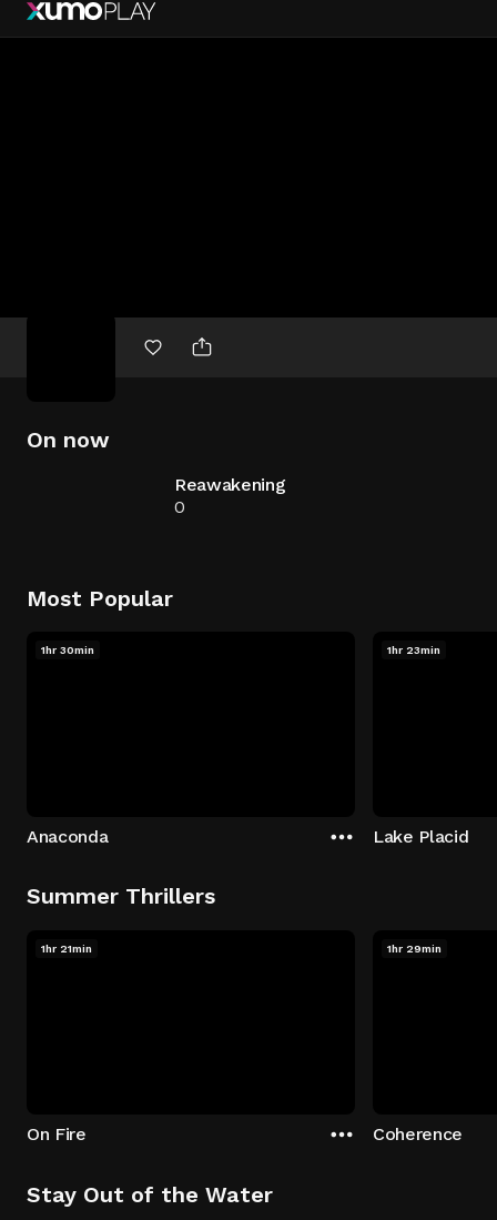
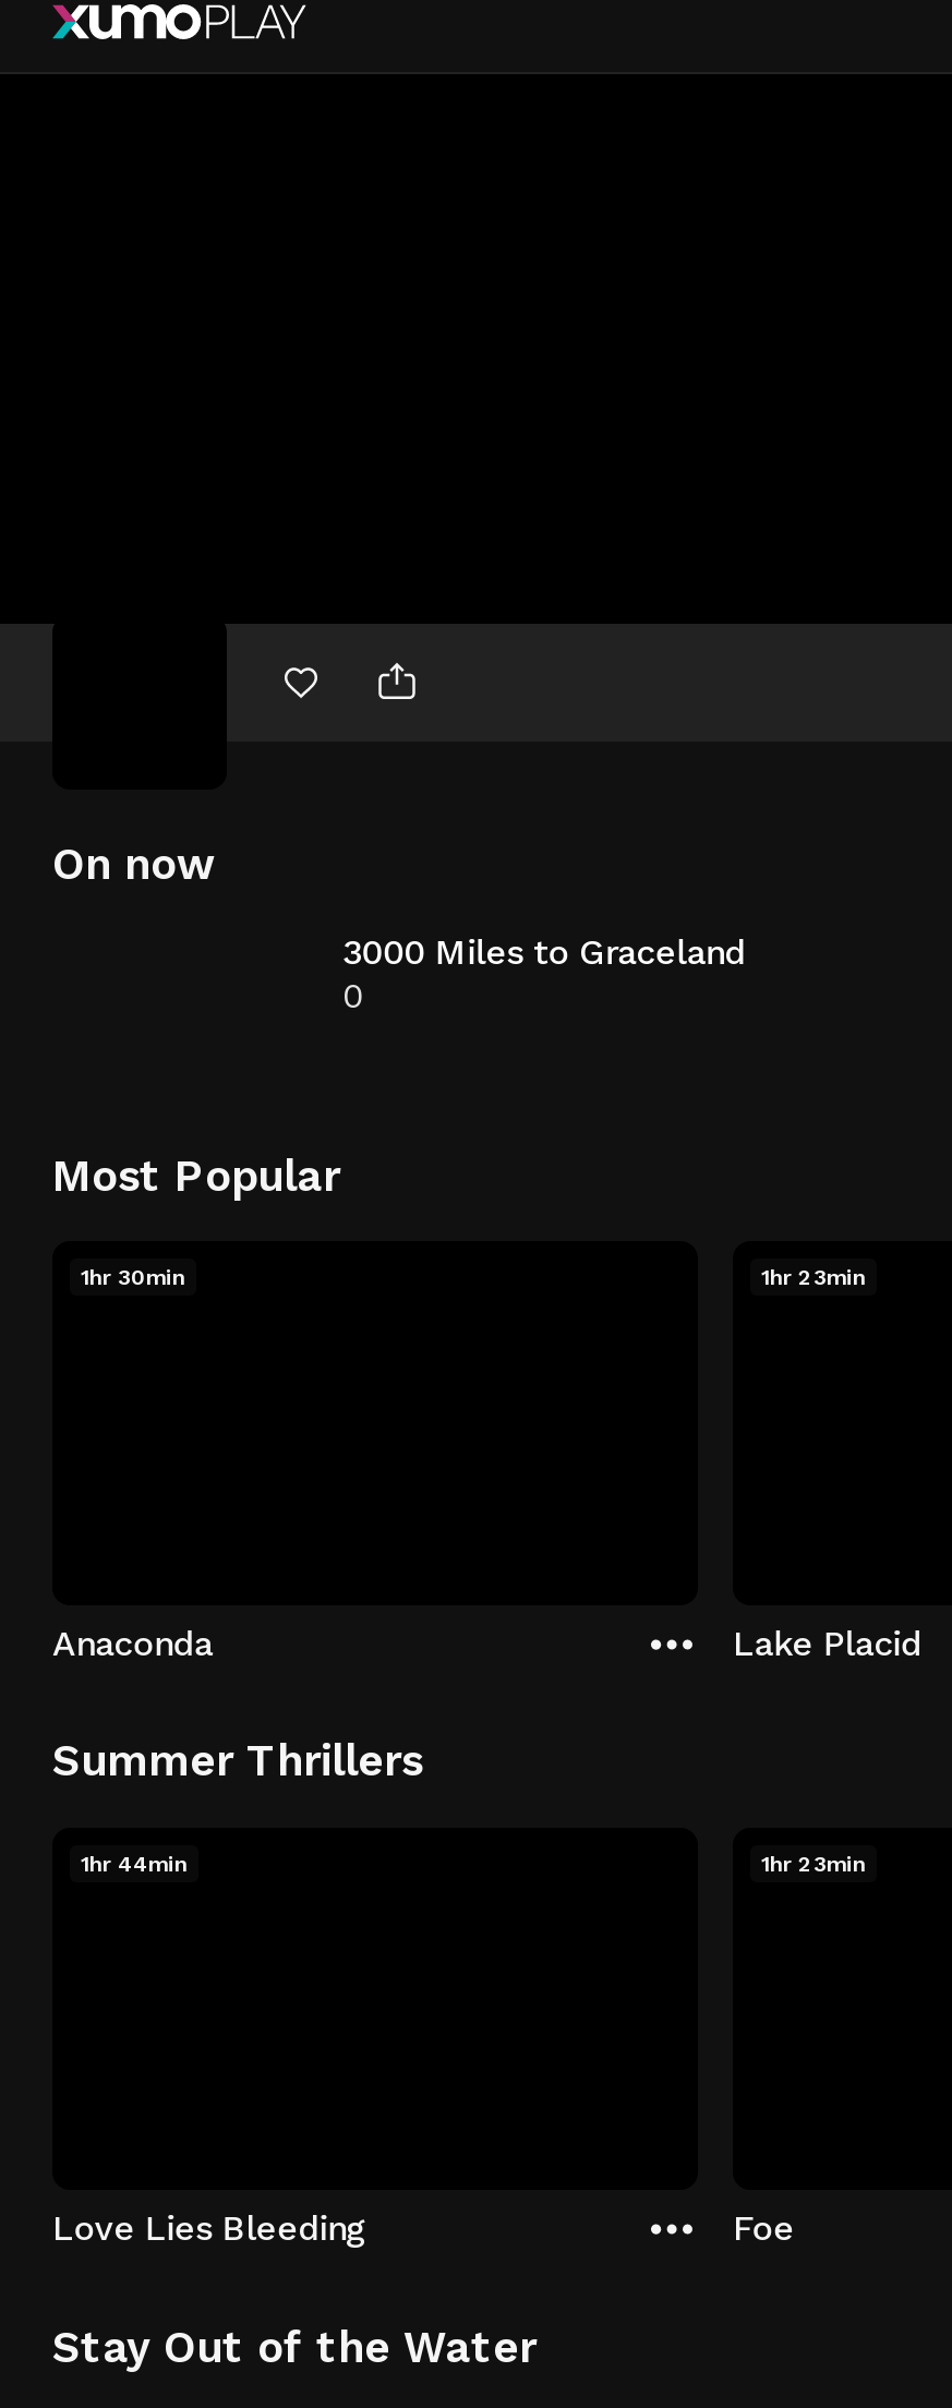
- Reawakening
+ 3000 Miles to Graceland

- 1hr 21min
+ 1hr 44min

- 1hr 29min
+ 1hr 23min

- On Fire
+ Love Lies Bleeding

- Coherence
+ Foe
